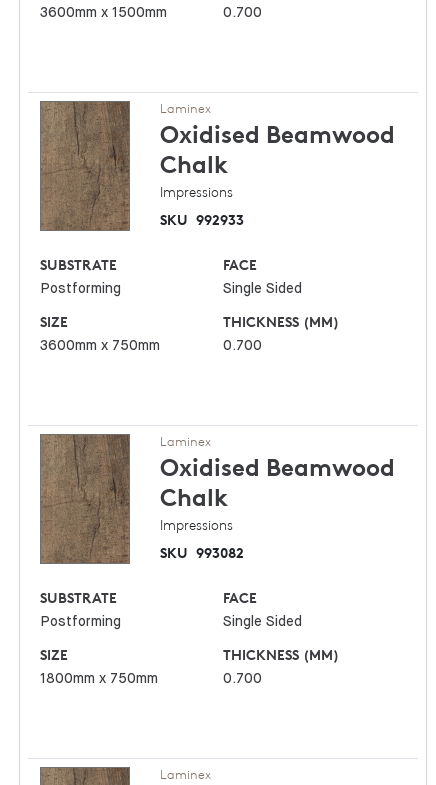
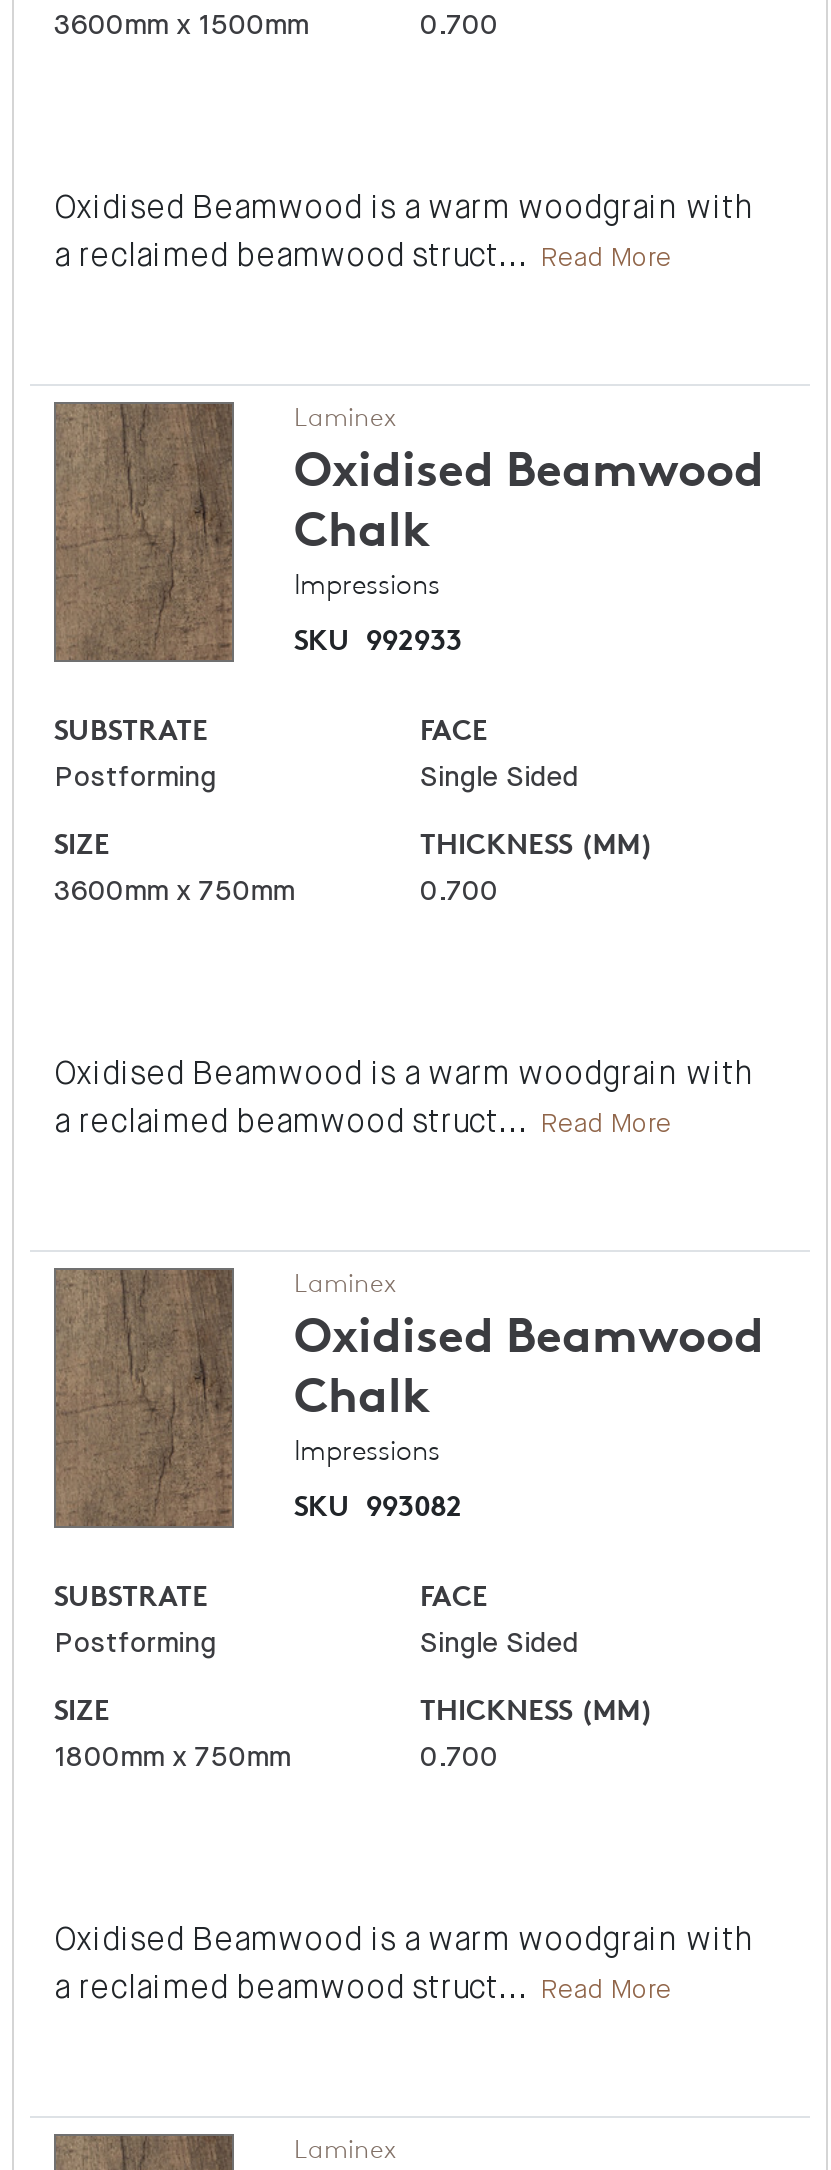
+ Oxidised Beamwood is a warm woodgrain with
+ a reclaimed beamwood struct... Read More

+ Oxidised Beamwood is a warm woodgrain with
+ a reclaimed beamwood struct... Read More

+ Oxidised Beamwood is a warm woodgrain with
+ a reclaimed beamwood struct... Read More
